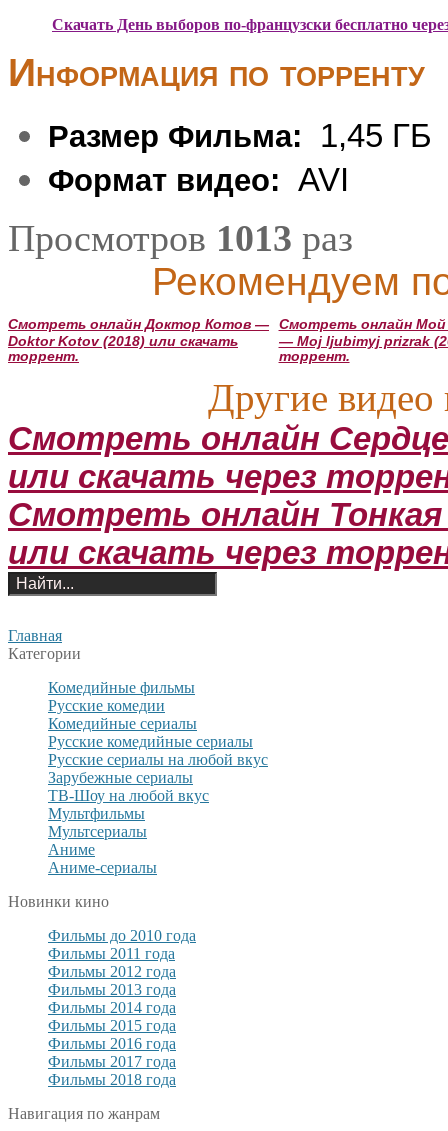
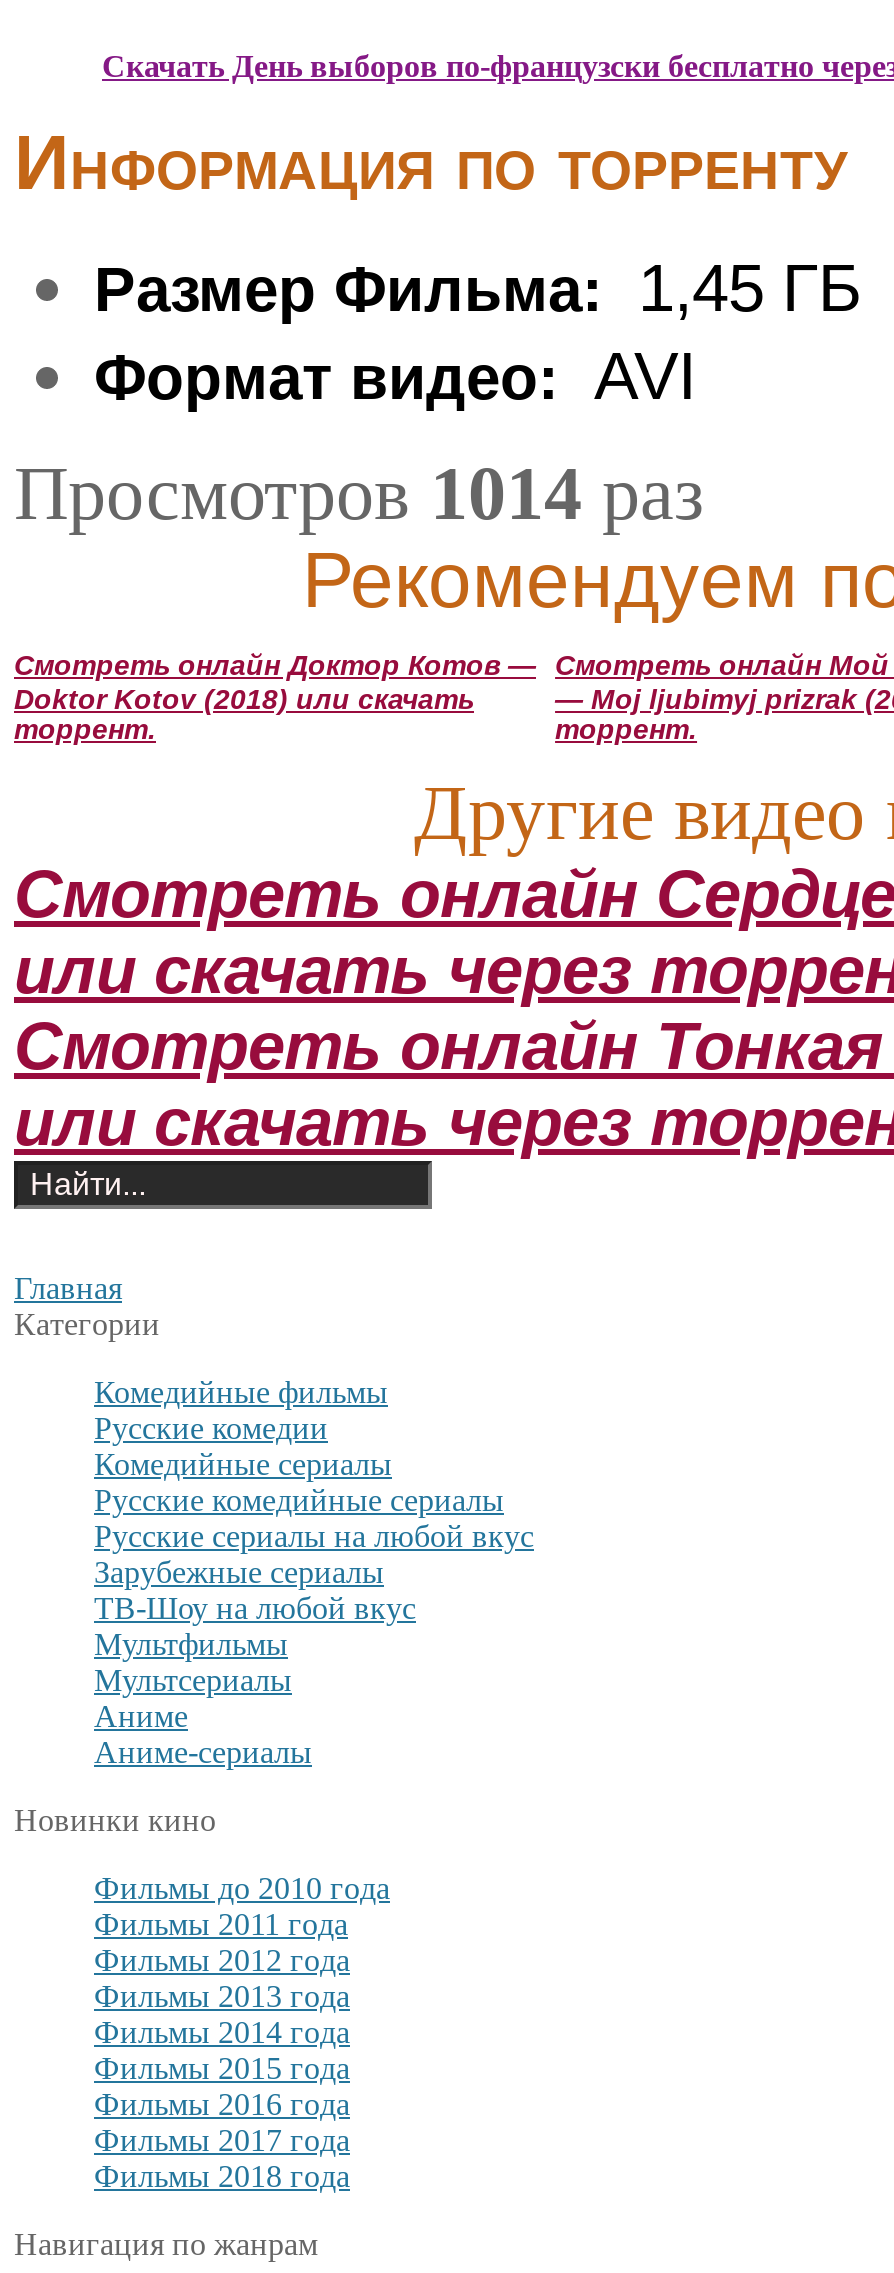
- Просмотров 1013 раз
+ Просмотров 1014 раз
